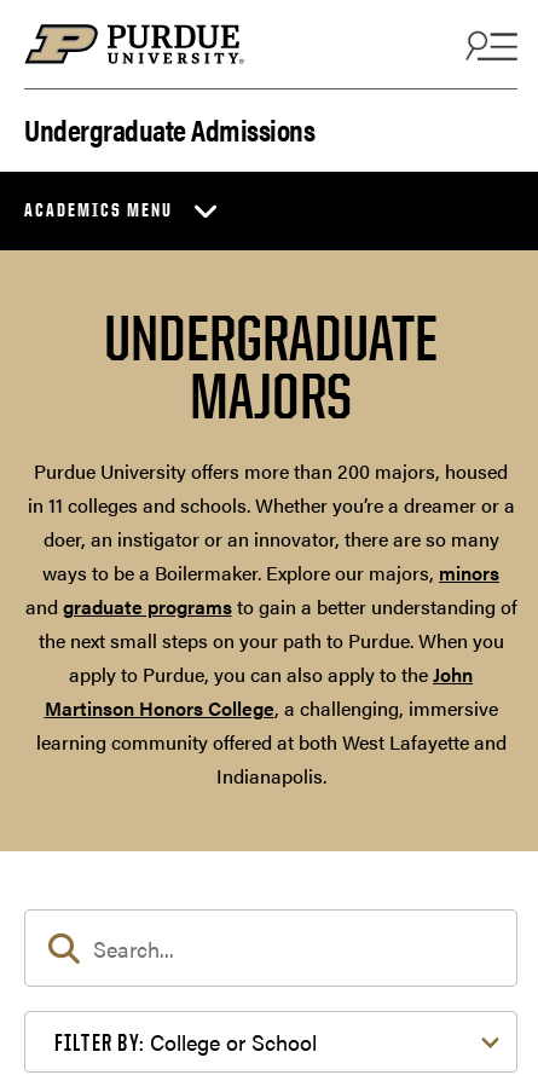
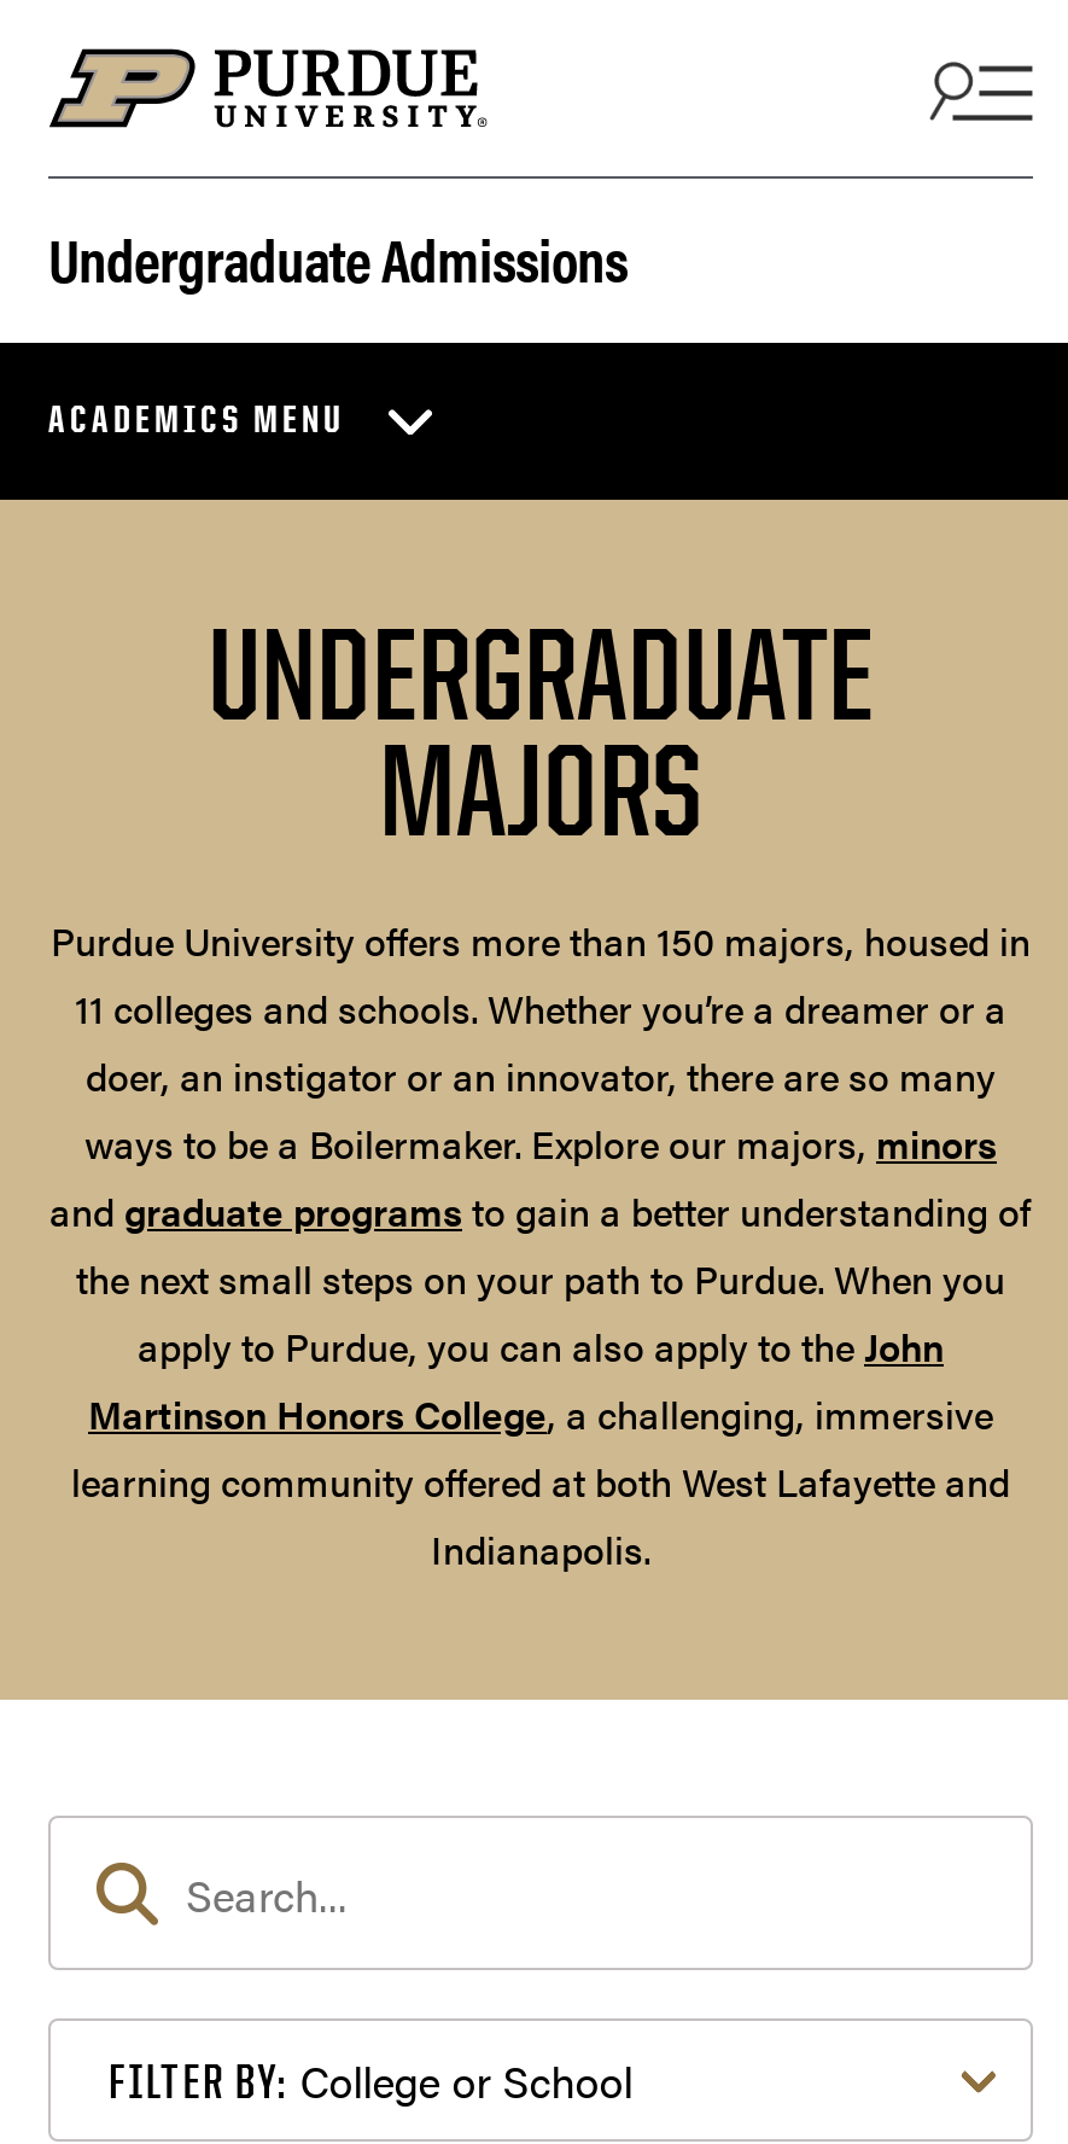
- Purdue University offers more than 200 majors, housed
- in 11 colleges and schools. Whether you’re a dreamer or a
+ Purdue University offers more than 150 majors, housed in
+ 11 colleges and schools. Whether you’re a dreamer or a
